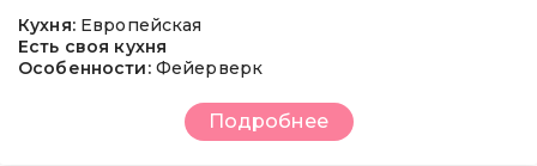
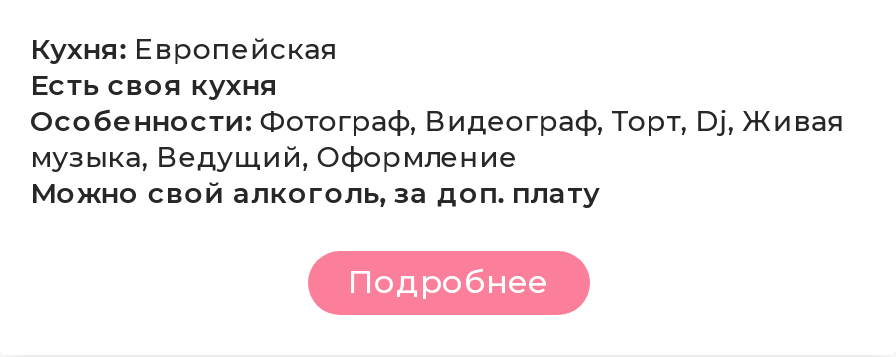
- Особенности: Фейерверк
+ Особенности: Фотограф, Видеограф, Торт, Dj, Живая
+ музыка, Ведущий, Оформление
+ Можно свой алкоголь, за доп. плату
